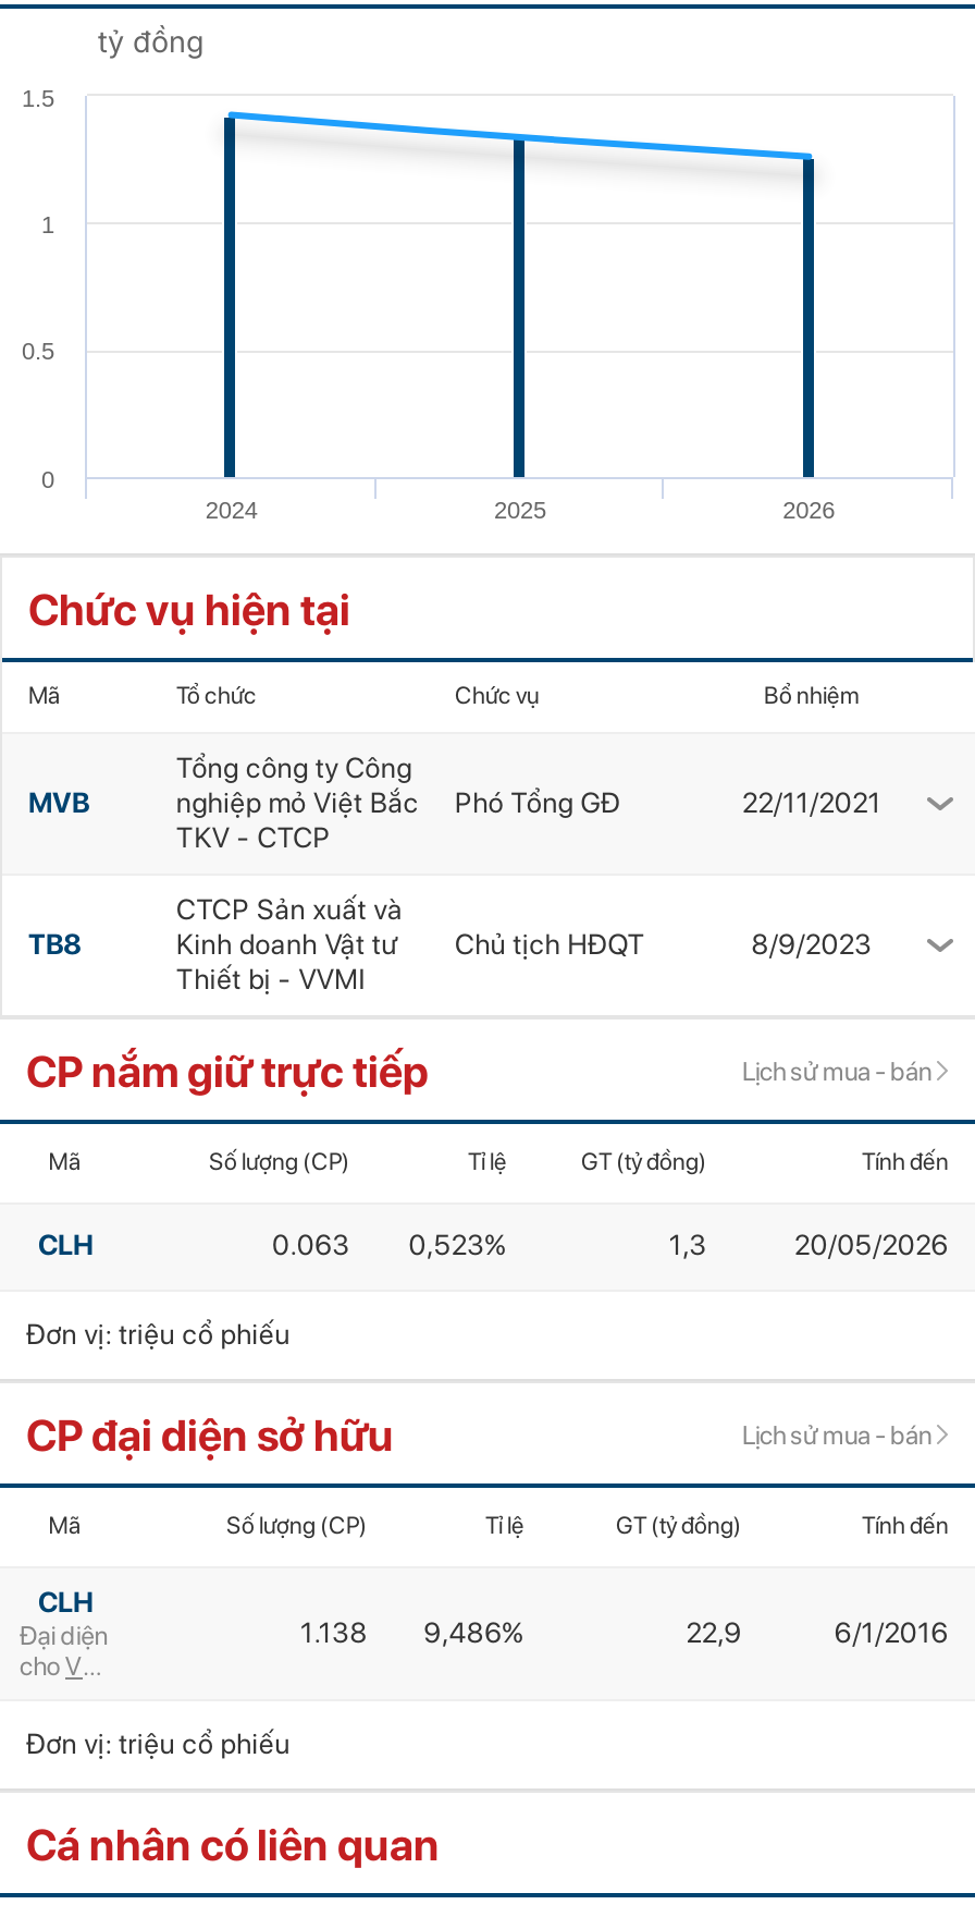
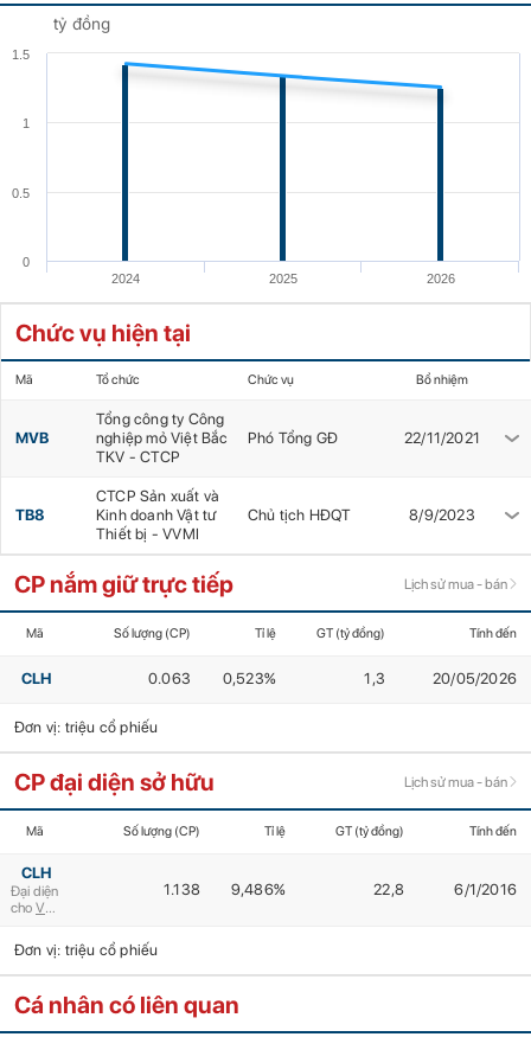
- 22,9
+ 22,8
